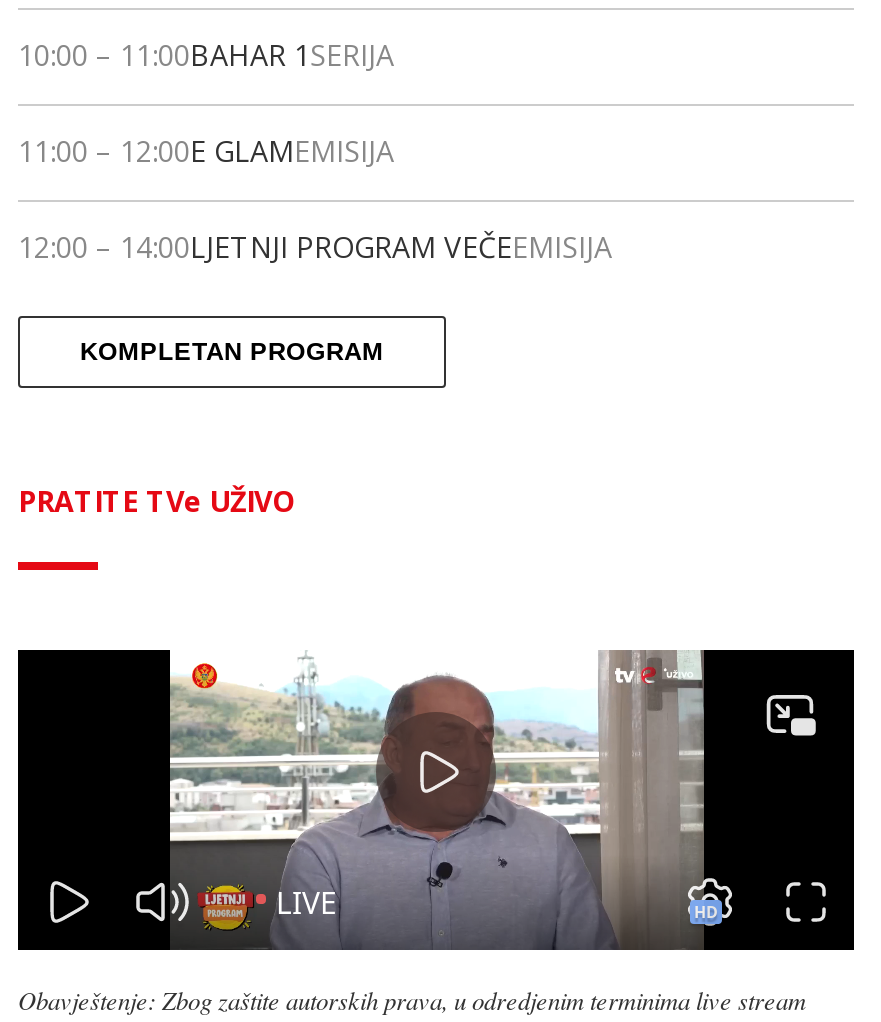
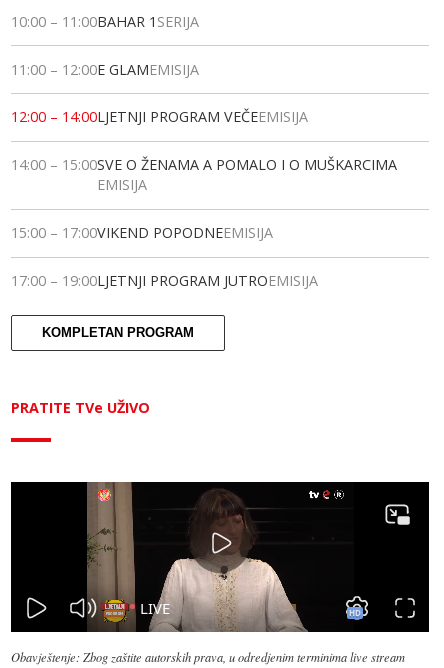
+ 14:00 – 15:00SVE O ŽENAMA A POMALO I O MUŠKARCIMA
+ EMISIJA
+ 15:00 – 17:00VIKEND POPODNEEMISIJA
+ 17:00 – 19:00LJETNJI PROGRAM JUTROEMISIJA

- [image]
+ [image]
